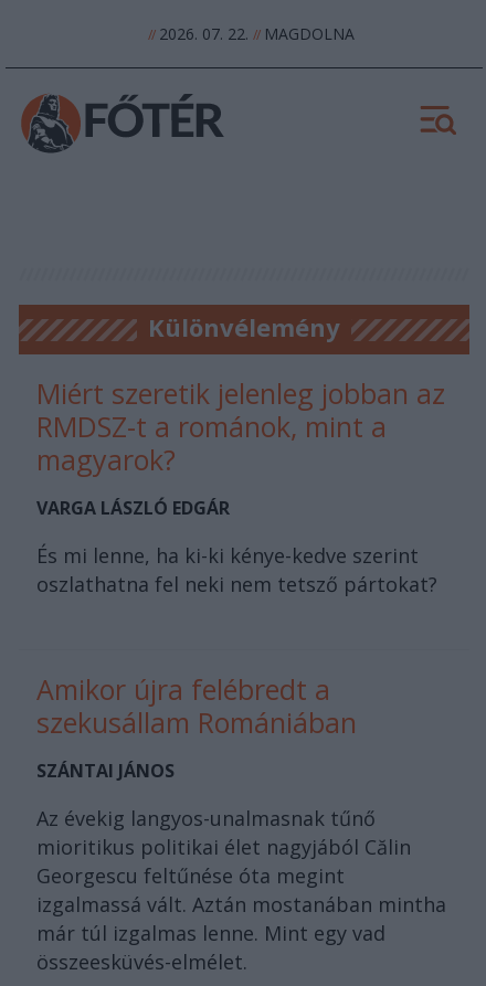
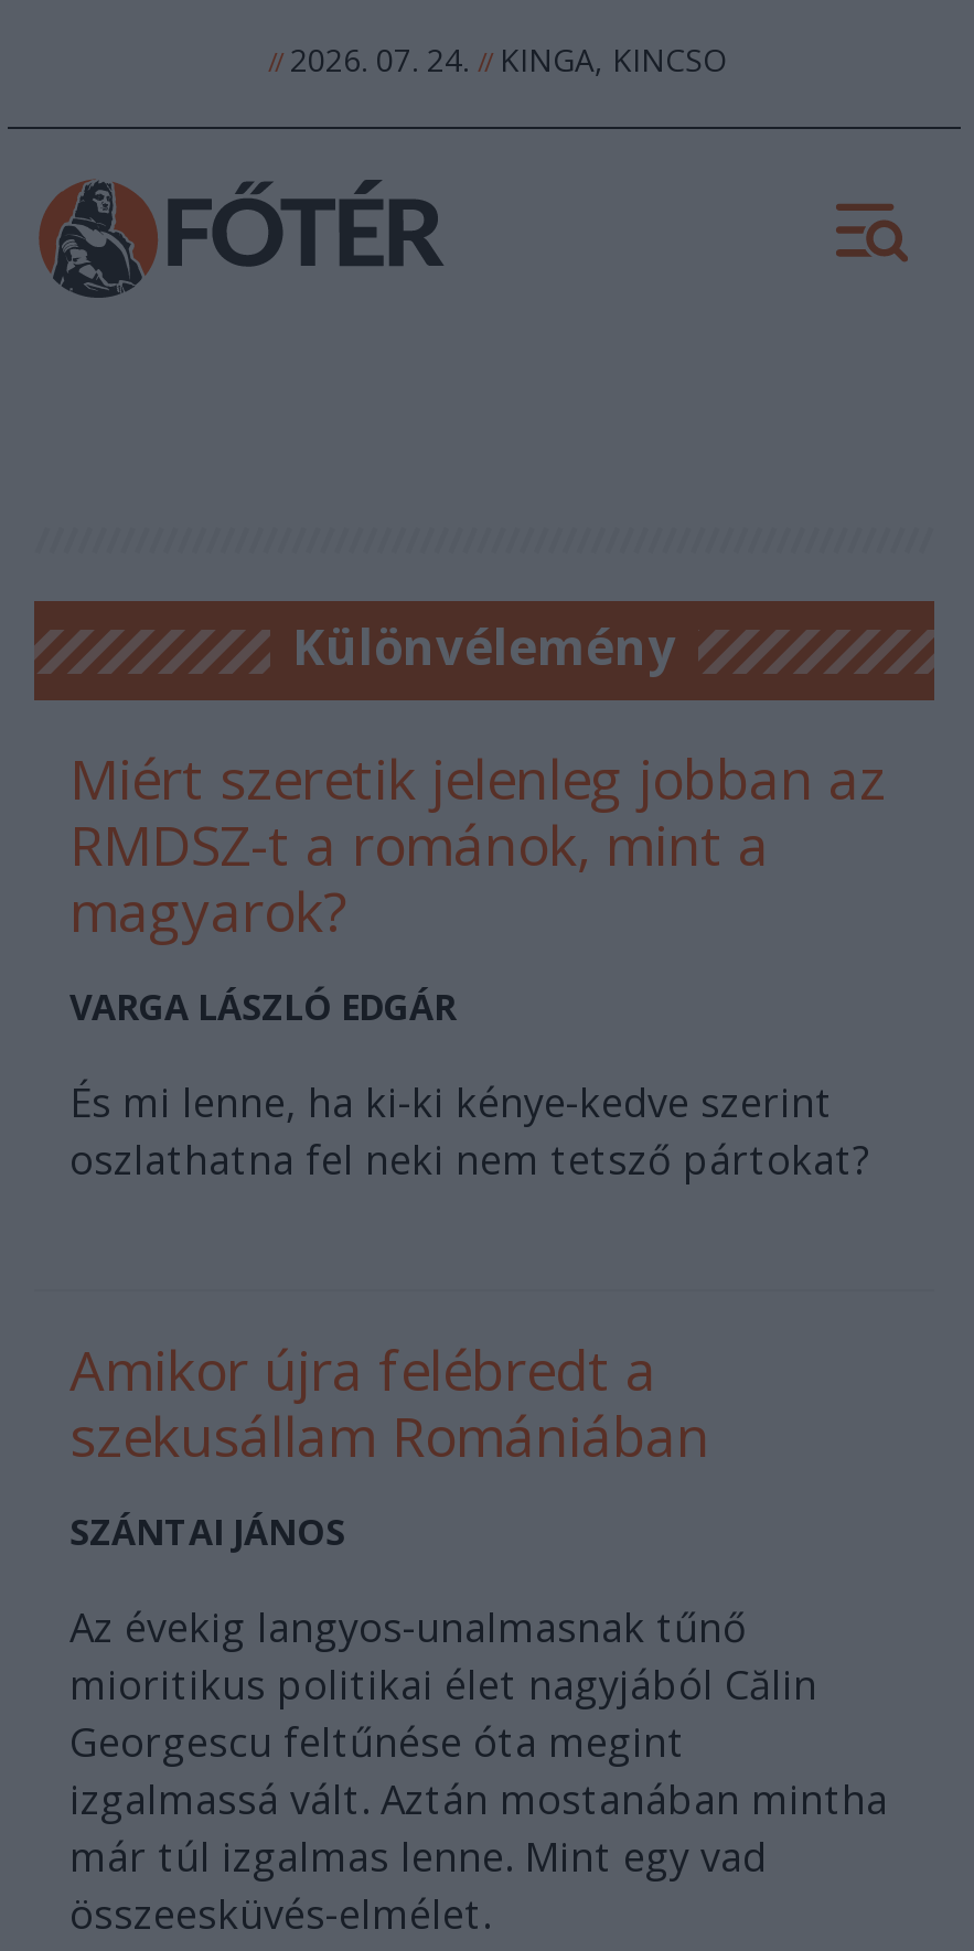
- // 2026. 07. 22. // MAGDOLNA
+ // 2026. 07. 24. // KINGA, KINCSO
